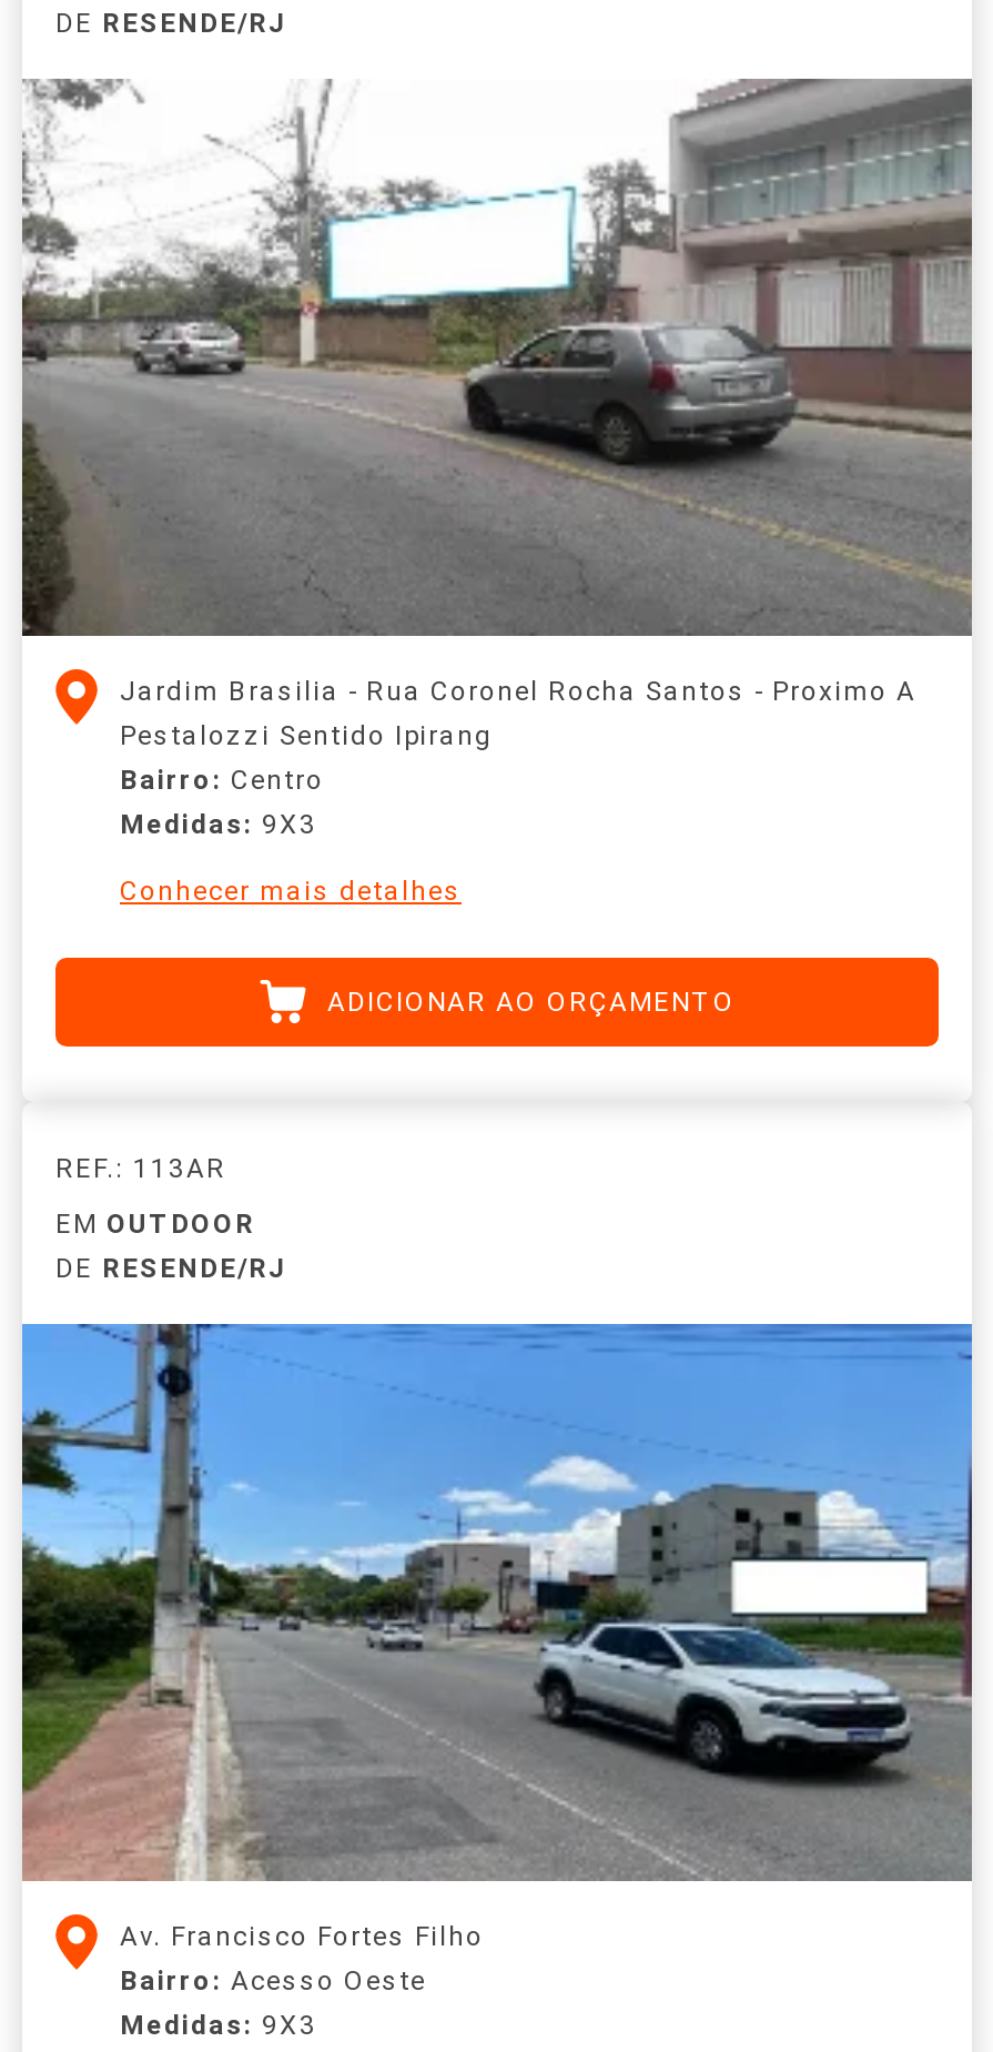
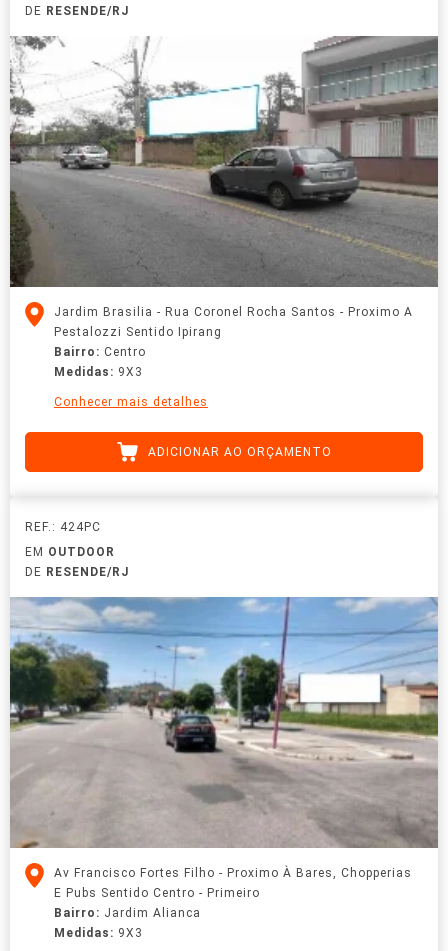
- REF.: 113AR
+ REF.: 424PC

- [image]
- Av. Francisco Fortes Filho
- Bairro: Acesso Oeste
+ [image]
+ Av Francisco Fortes Filho - Proximo À Bares, Chopperias
+ E Pubs Sentido Centro - Primeiro
+ Bairro: Jardim Alianca
